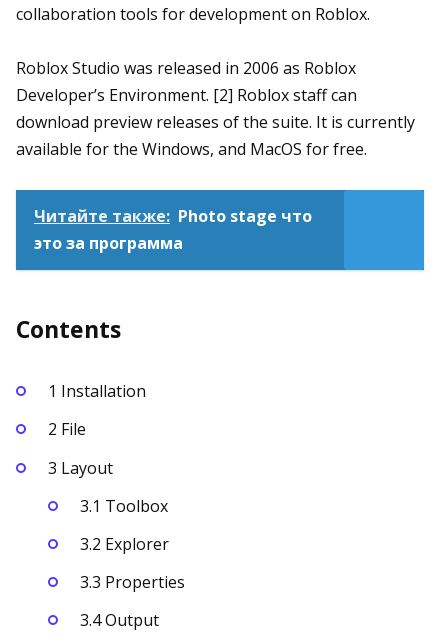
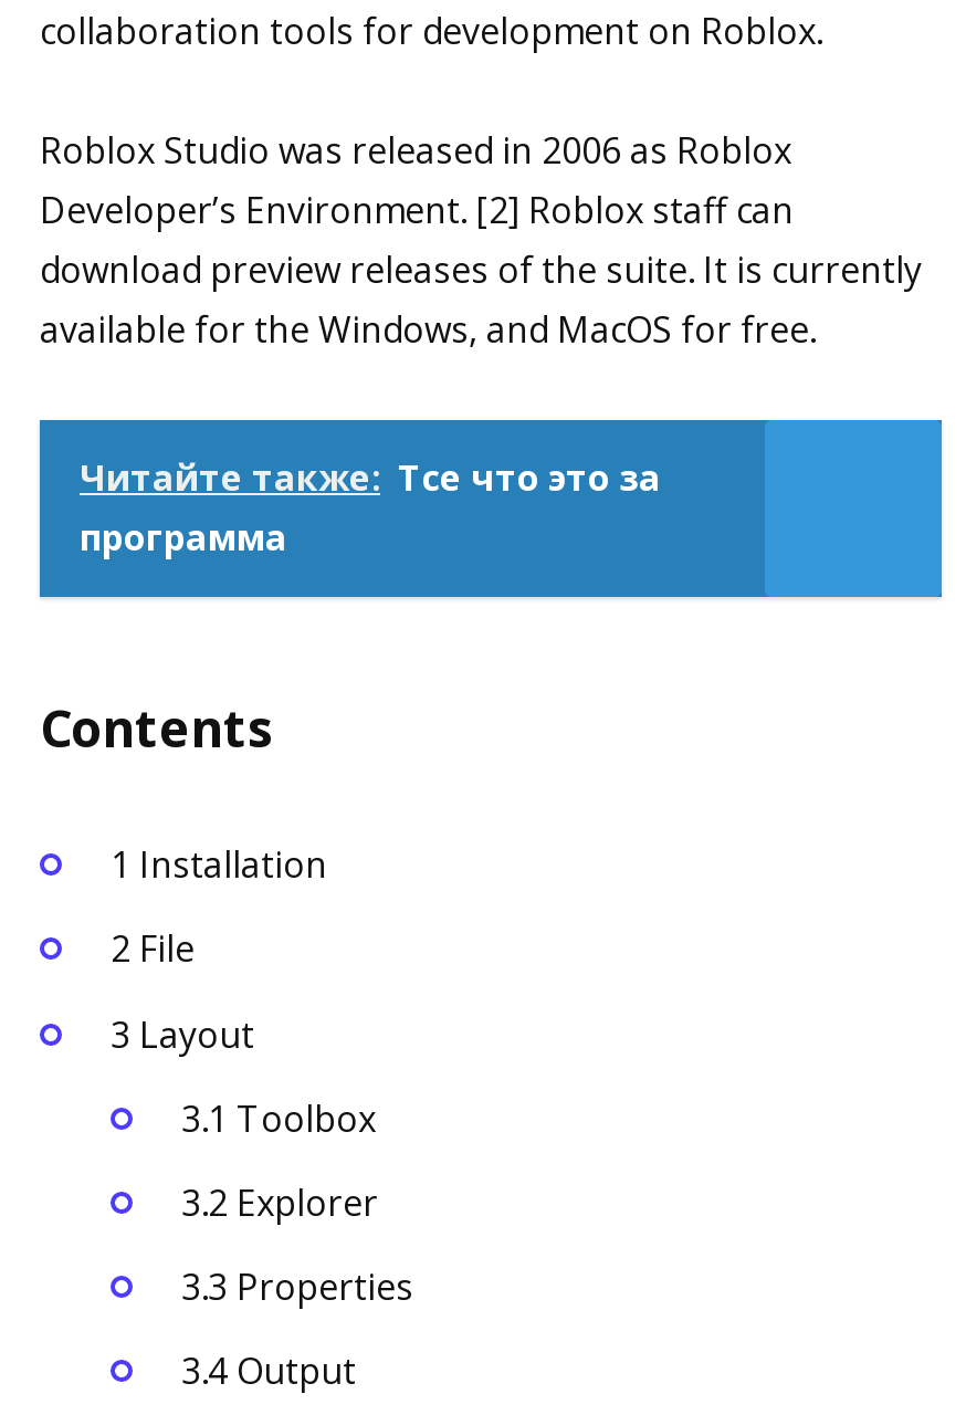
- Читайте также: Photo stage что
- это за программа
+ Читайте также: Tce что это за
+ программа
